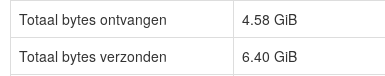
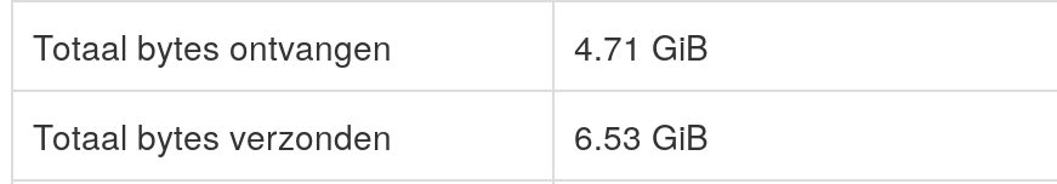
- 4.58 GiB
+ 4.71 GiB

- 6.40 GiB
+ 6.53 GiB
